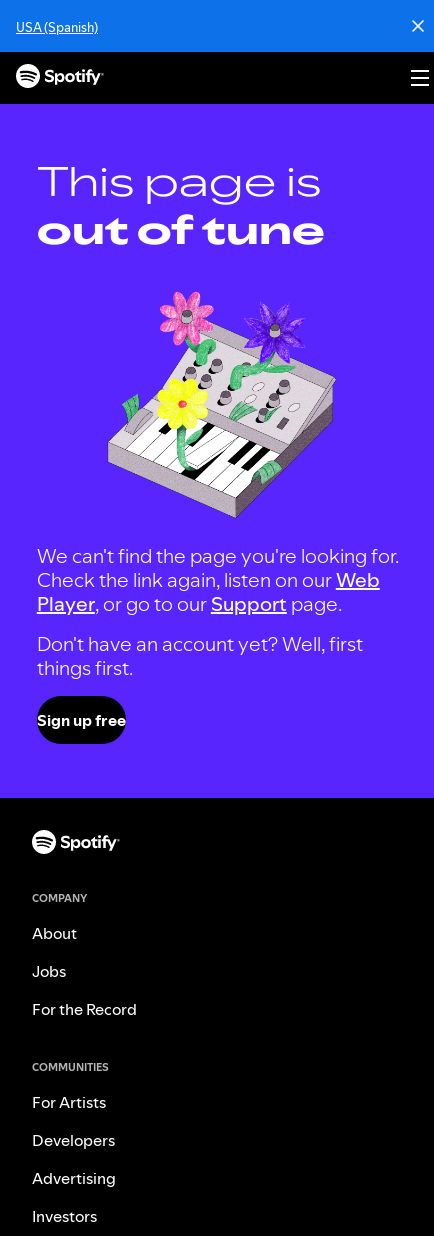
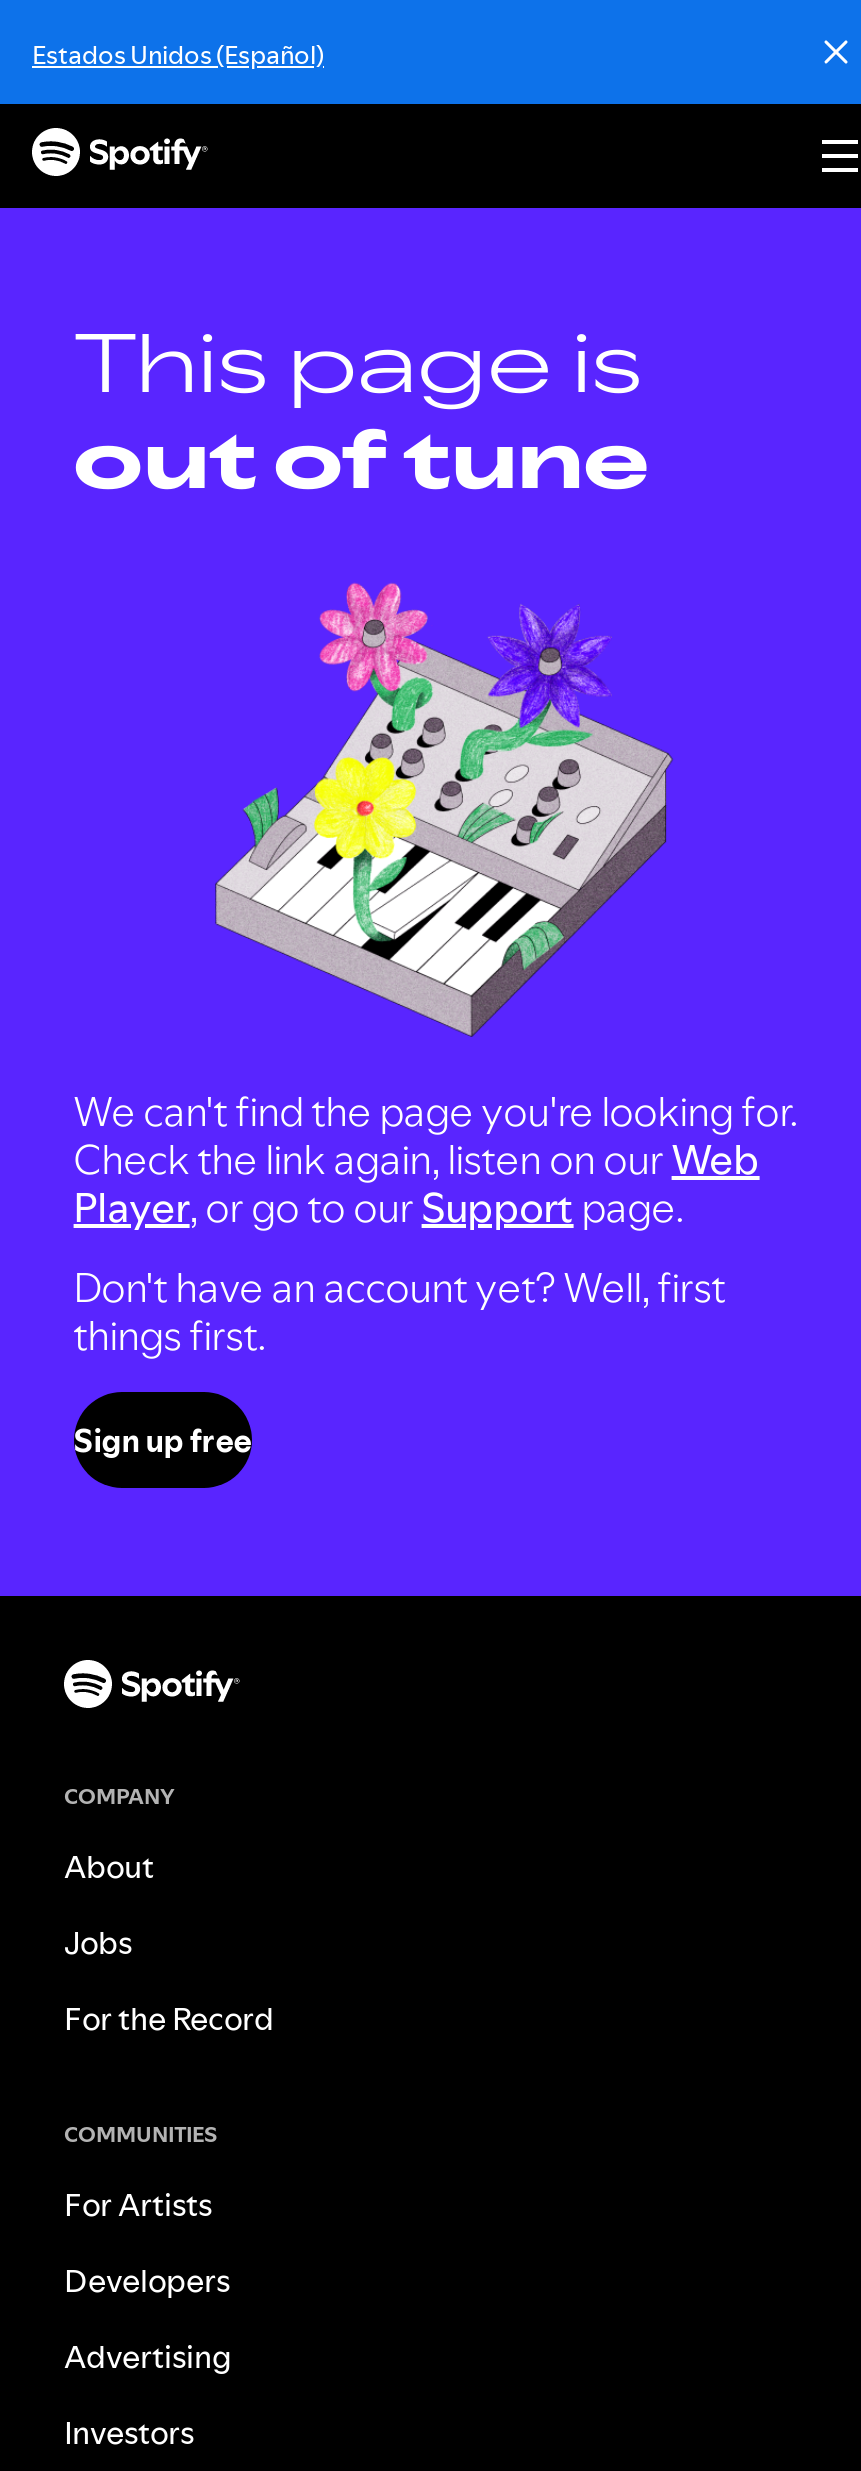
- USA (Spanish)
+ Estados Unidos (Español)
